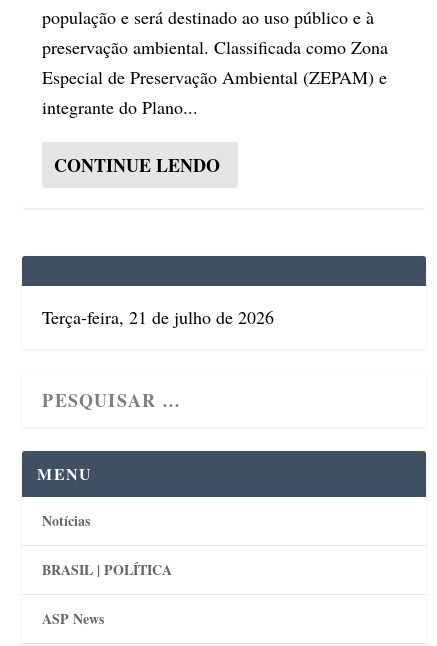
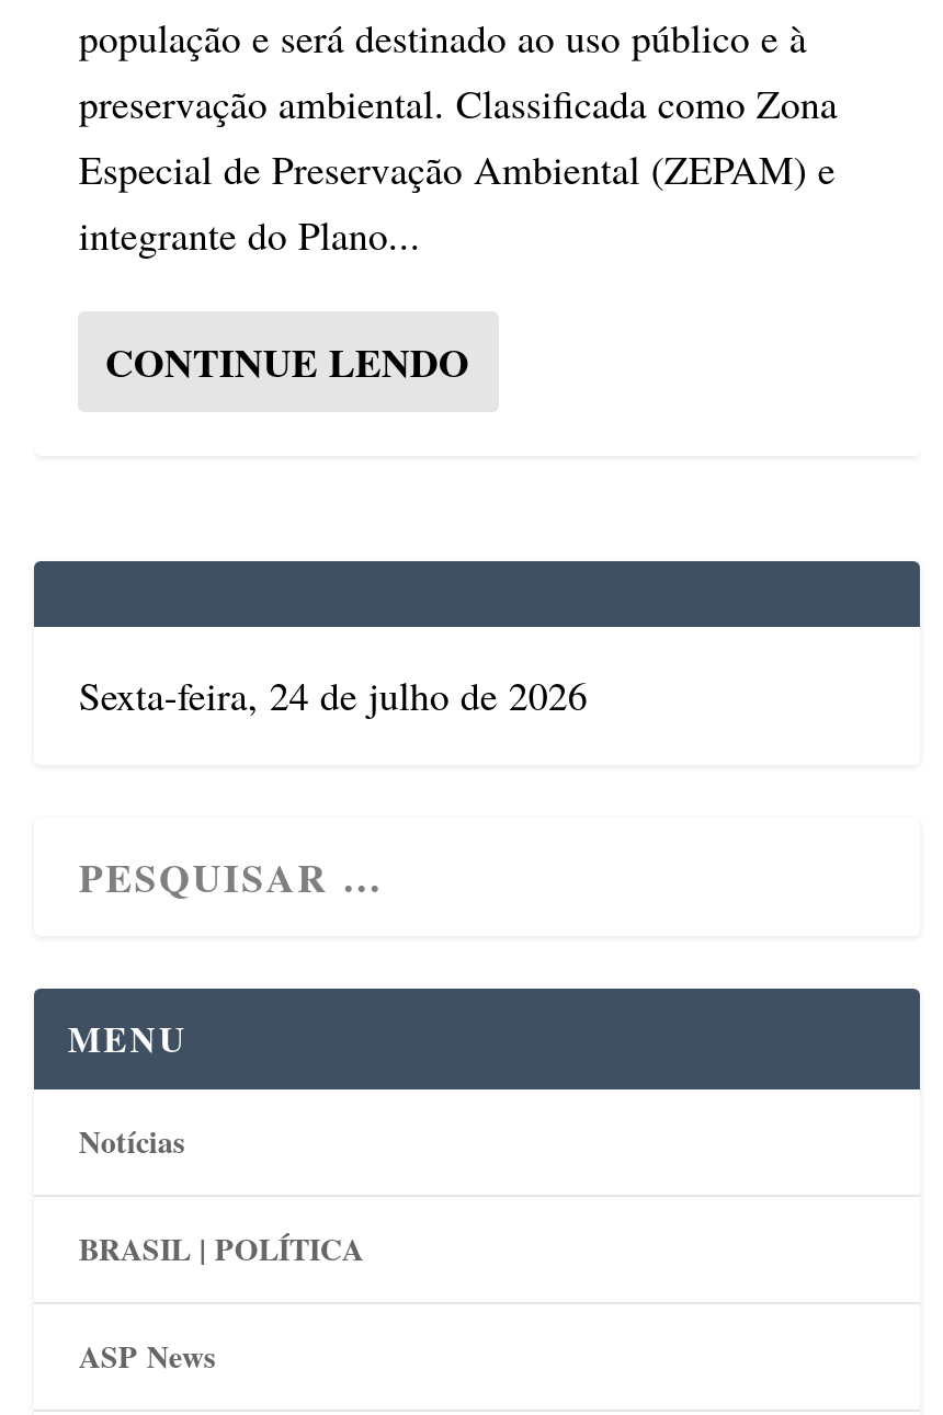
- Terça-feira, 21 de julho de 2026
+ Sexta-feira, 24 de julho de 2026
